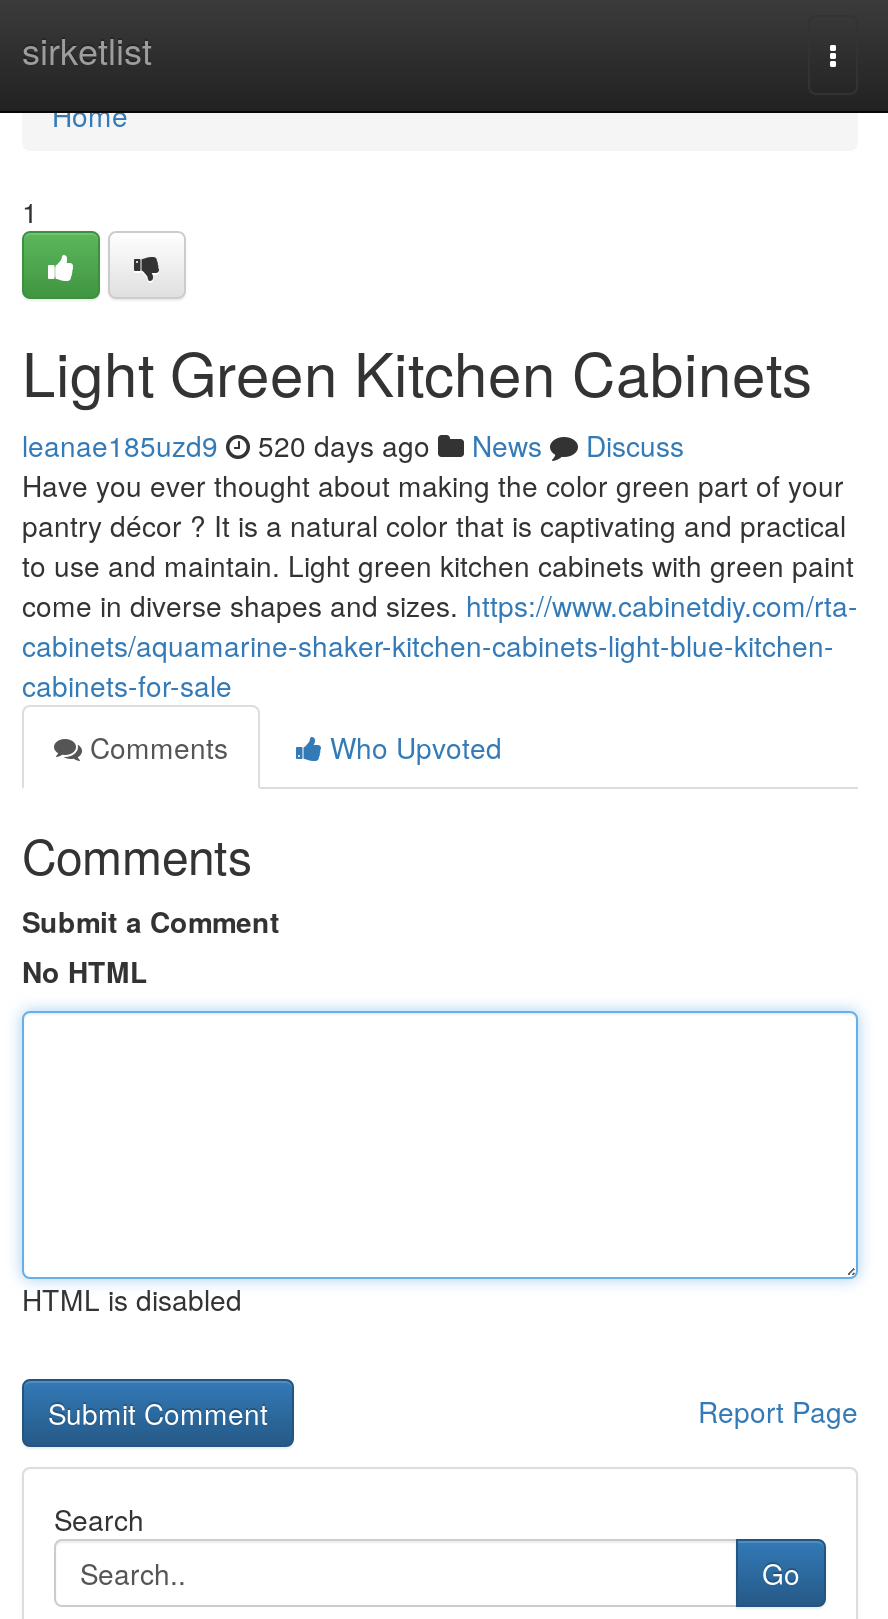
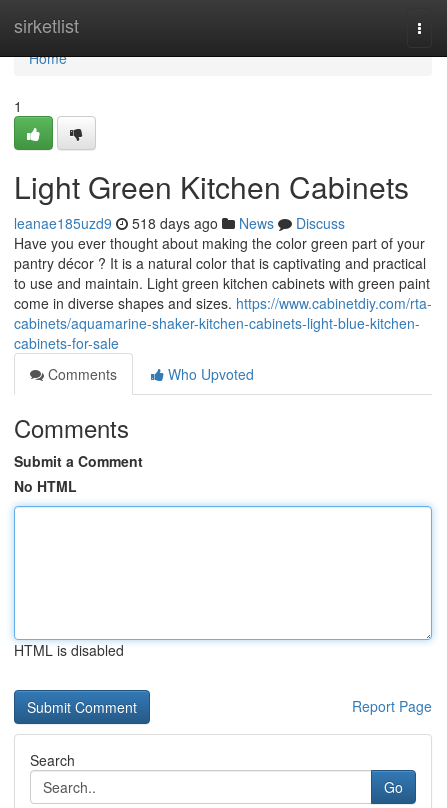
- leanae185uzd9 520 days ago News Discuss
+ leanae185uzd9 518 days ago News Discuss
